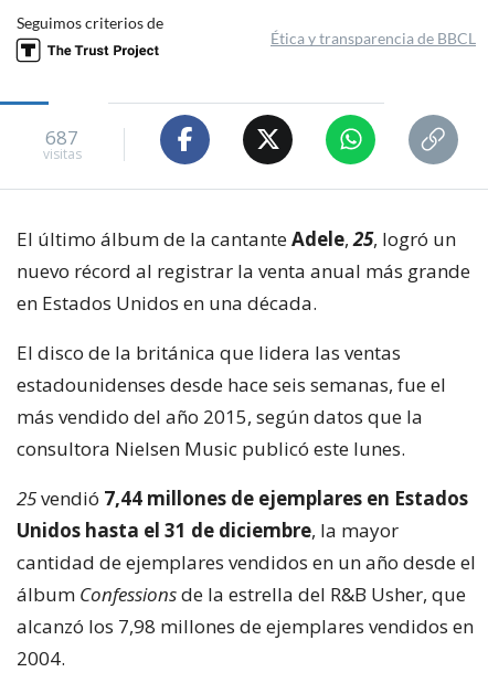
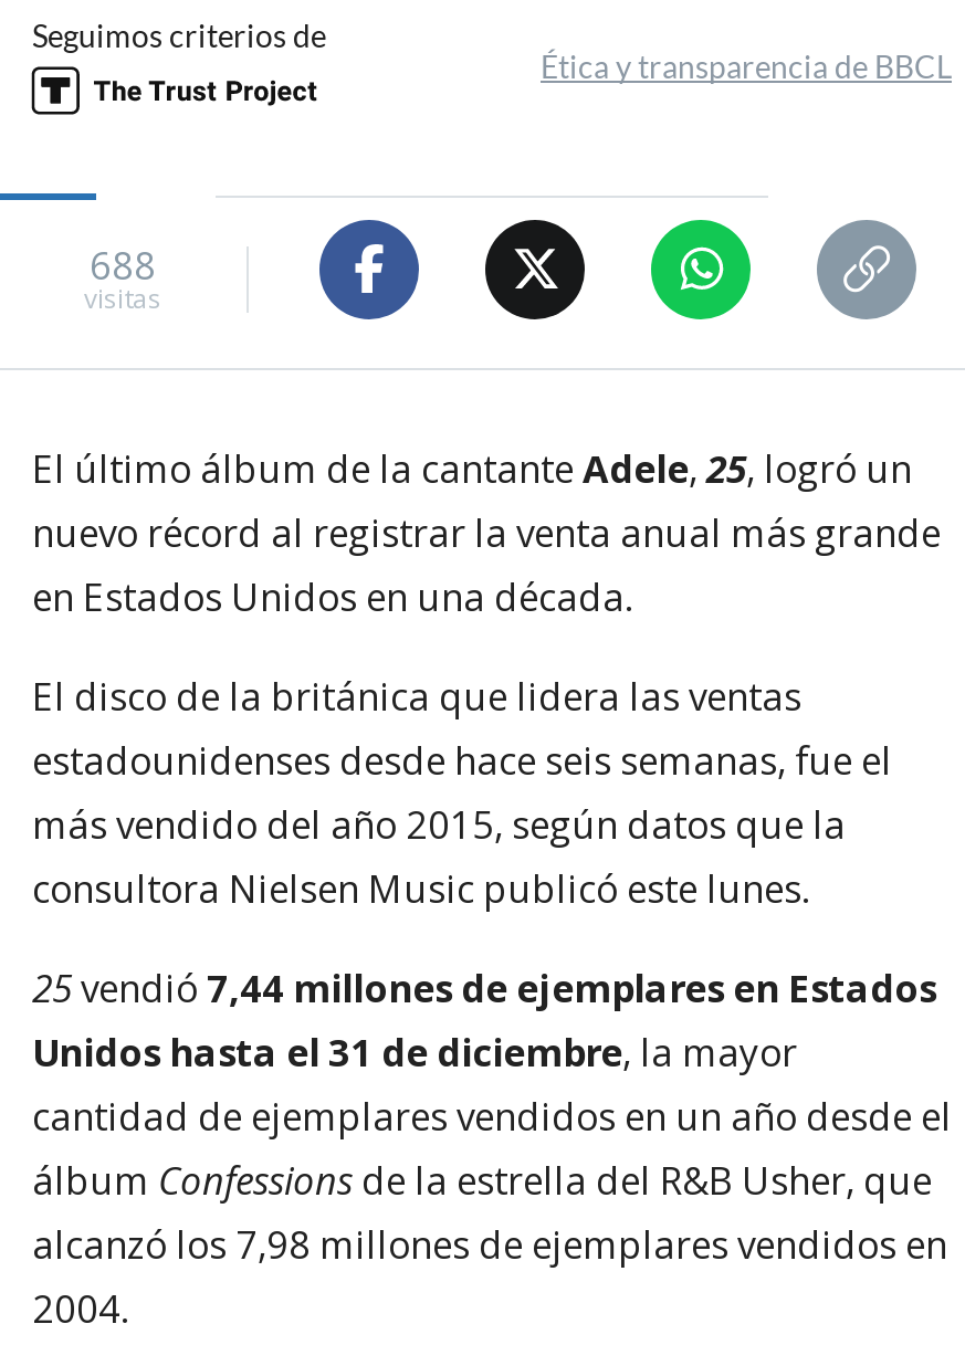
- 687
+ 688
